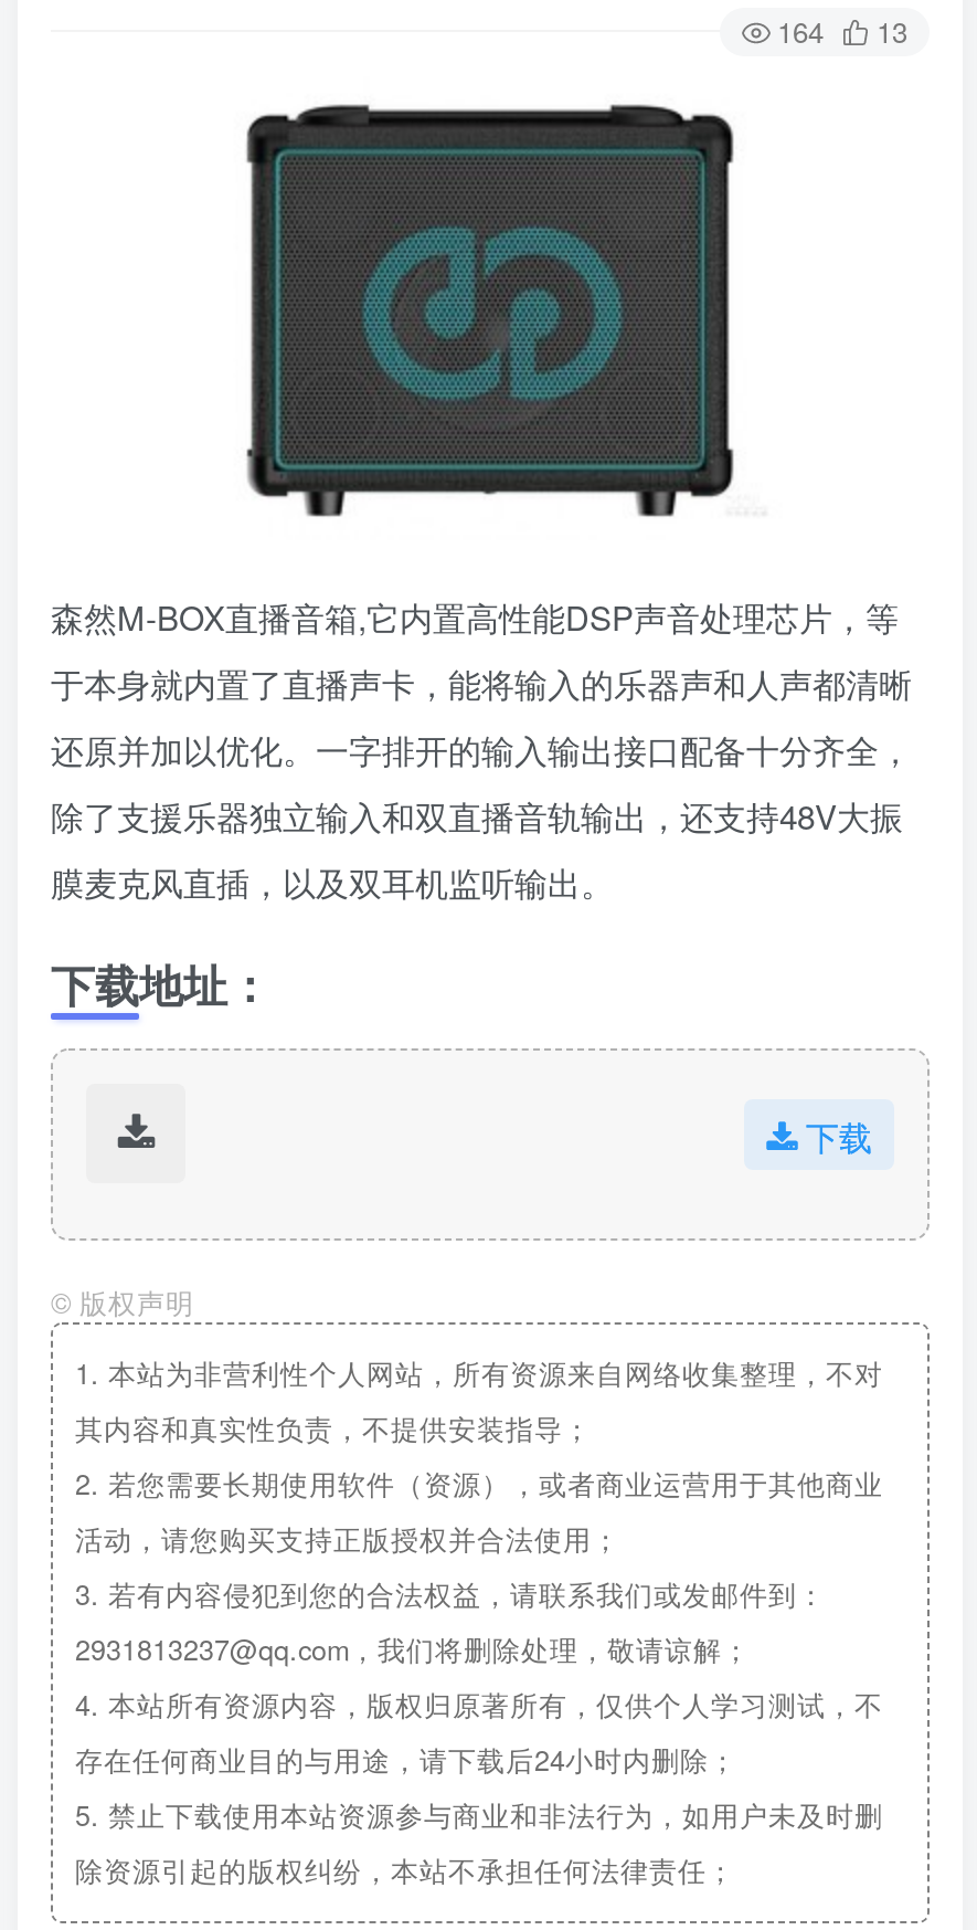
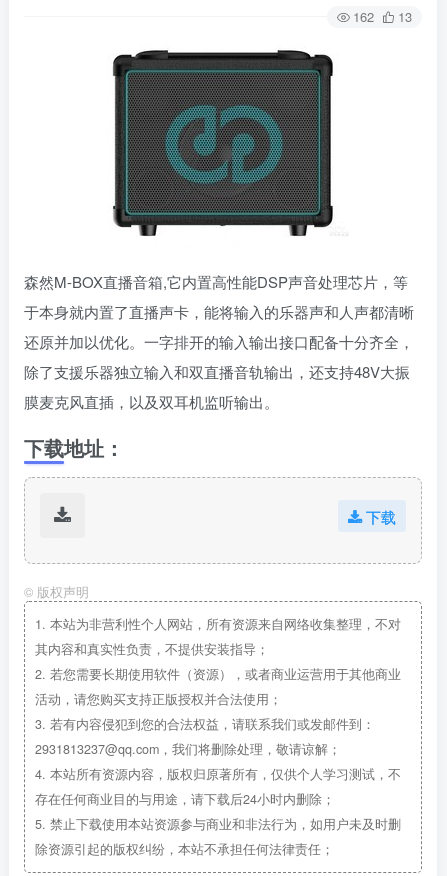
- 164 13
+ 162 13
